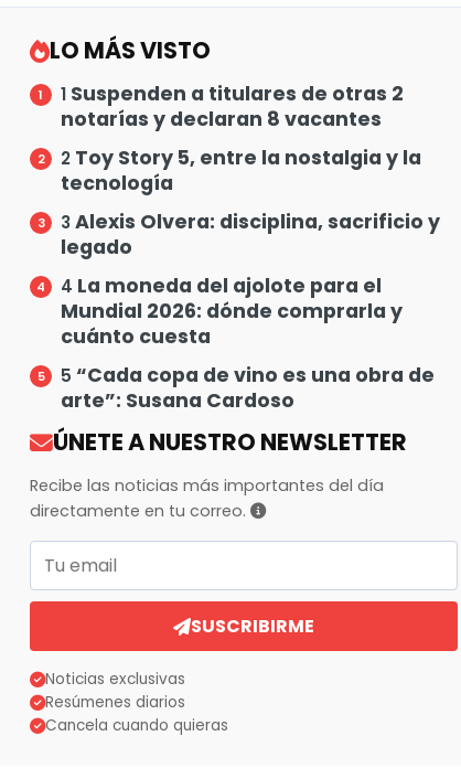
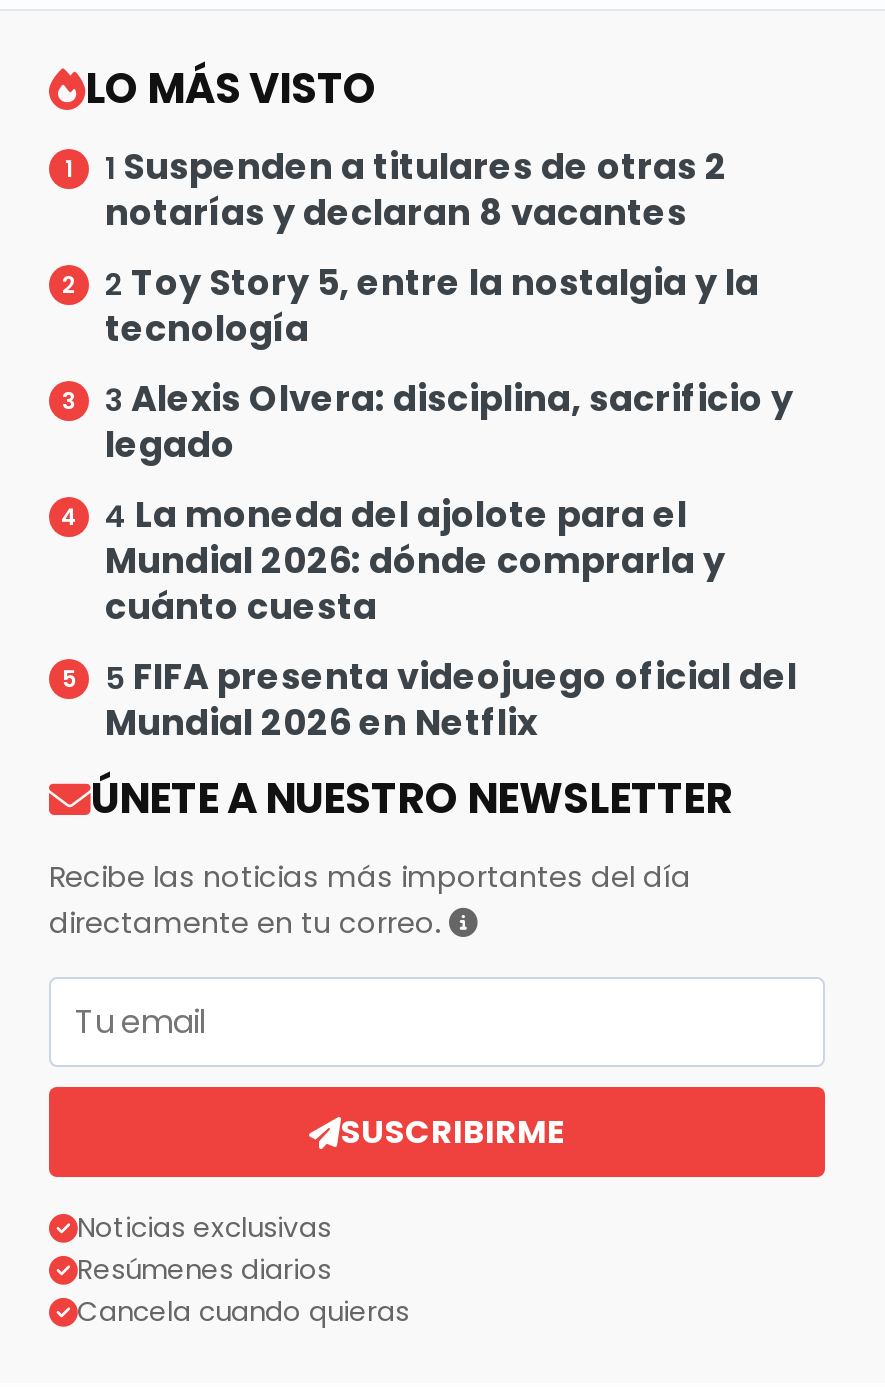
- 5 “Cada copa de vino es una obra de
- arte”: Susana Cardoso
+ 5 FIFA presenta videojuego oficial del
+ Mundial 2026 en Netflix
